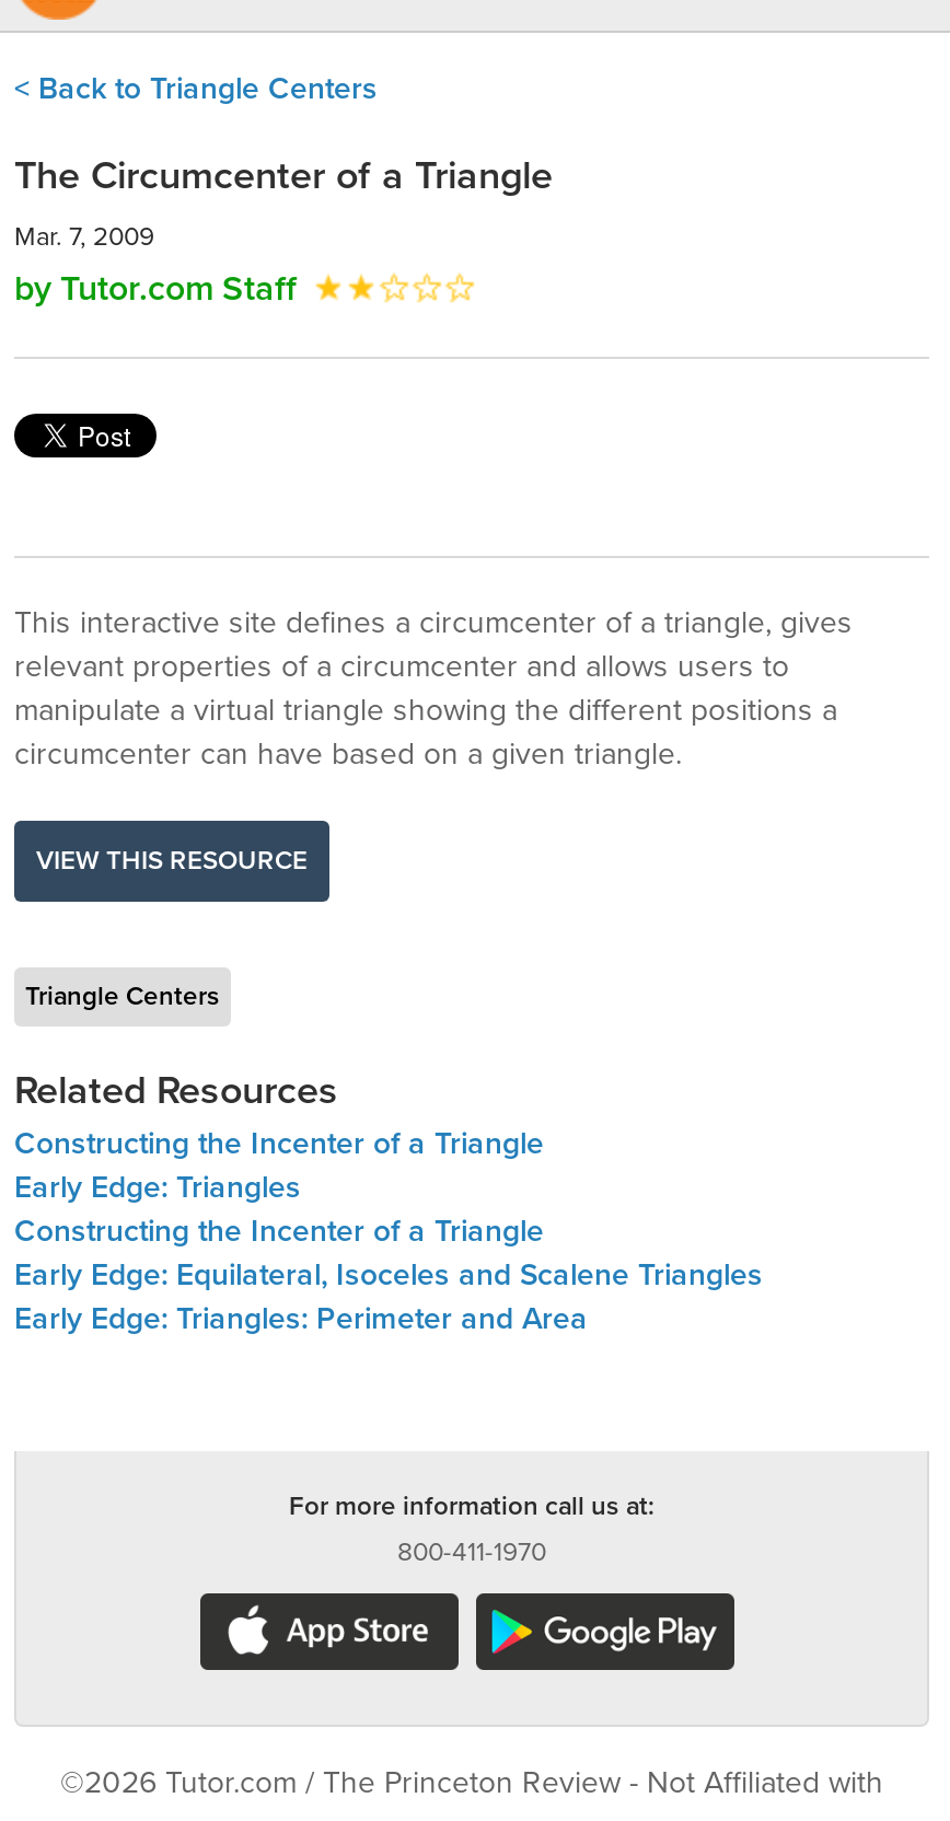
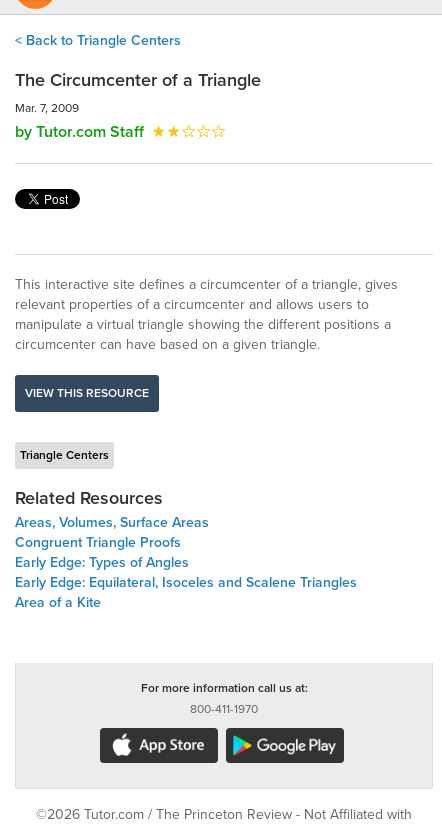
- Constructing the Incenter of a Triangle
- Early Edge: Triangles
- Constructing the Incenter of a Triangle
+ Areas, Volumes, Surface Areas
+ Congruent Triangle Proofs
+ Early Edge: Types of Angles

- Early Edge: Triangles: Perimeter and Area
+ Area of a Kite
